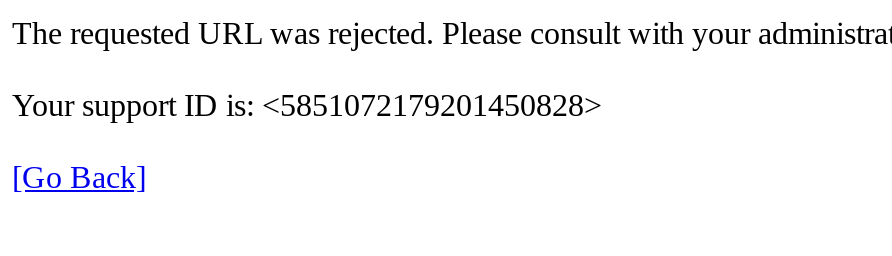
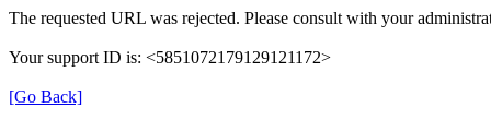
- Your support ID is: <5851072179201450828>
+ Your support ID is: <5851072179129121172>
